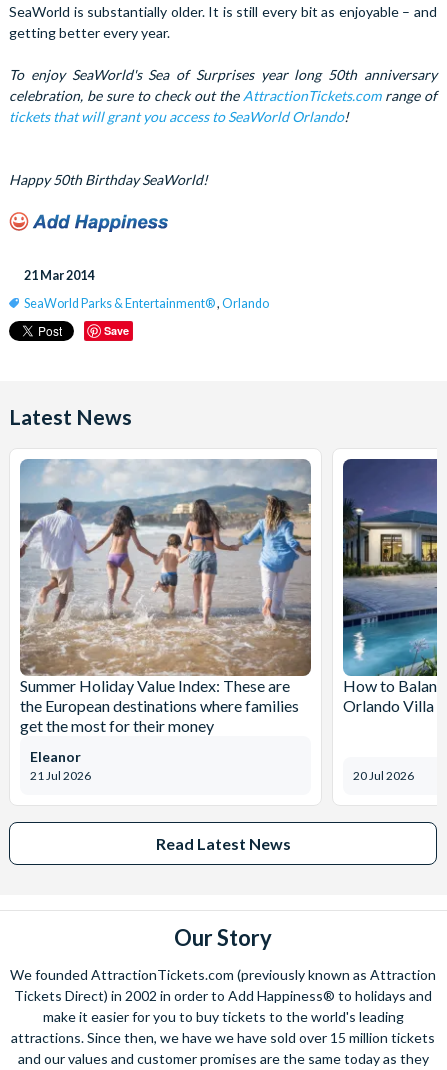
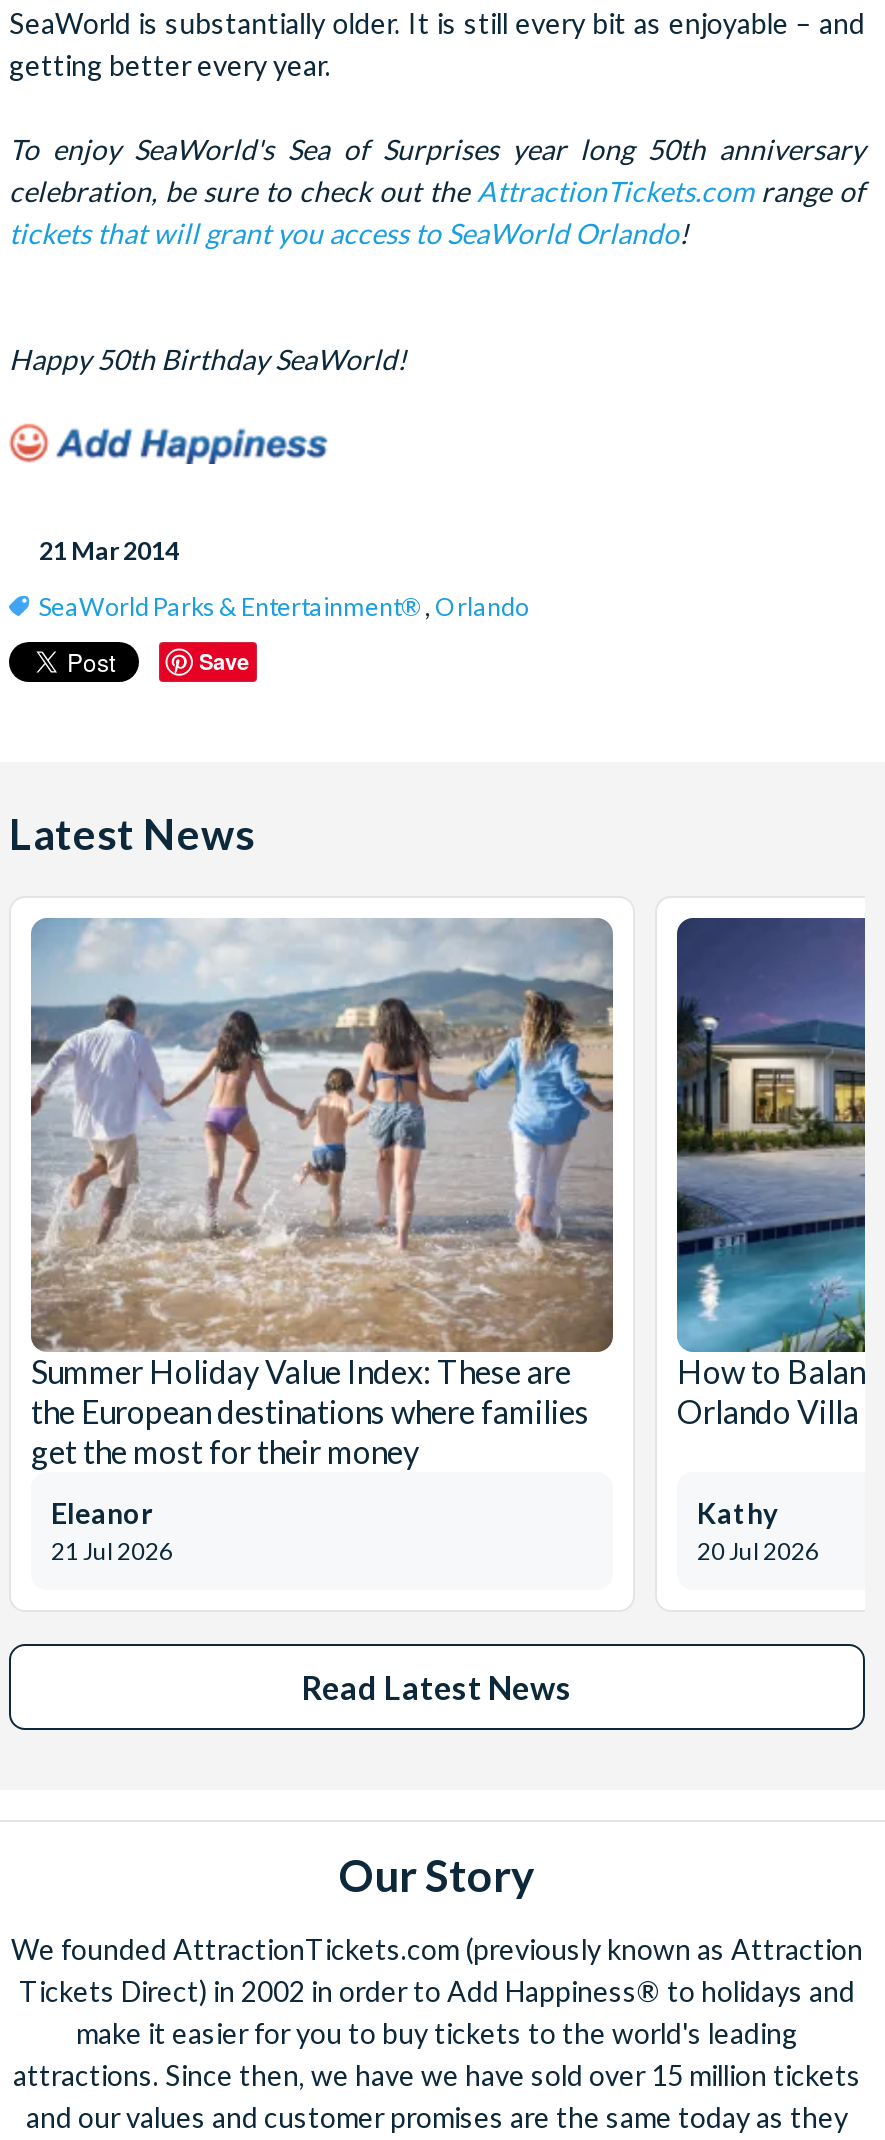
+ Kathy
